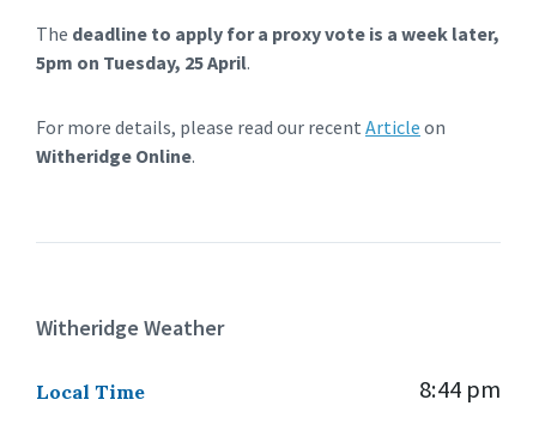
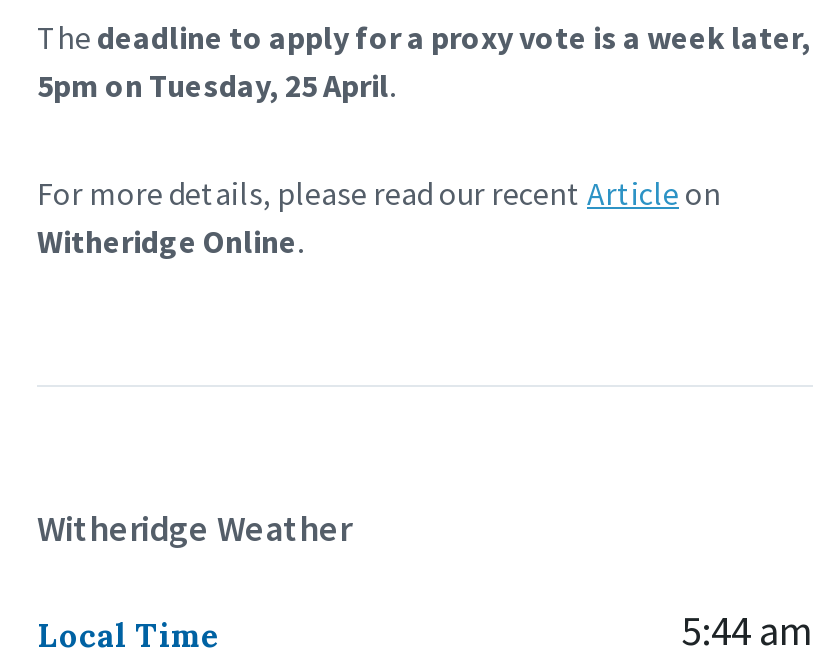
- 8:44 pm
+ 5:44 am
